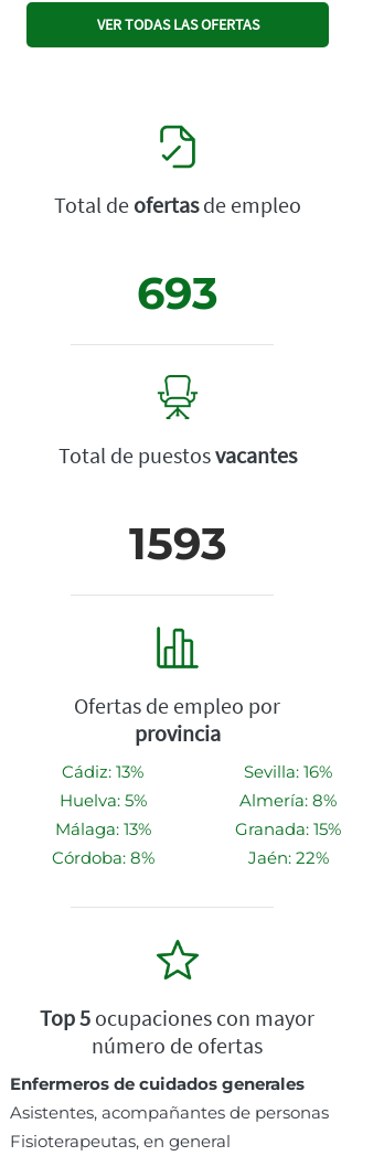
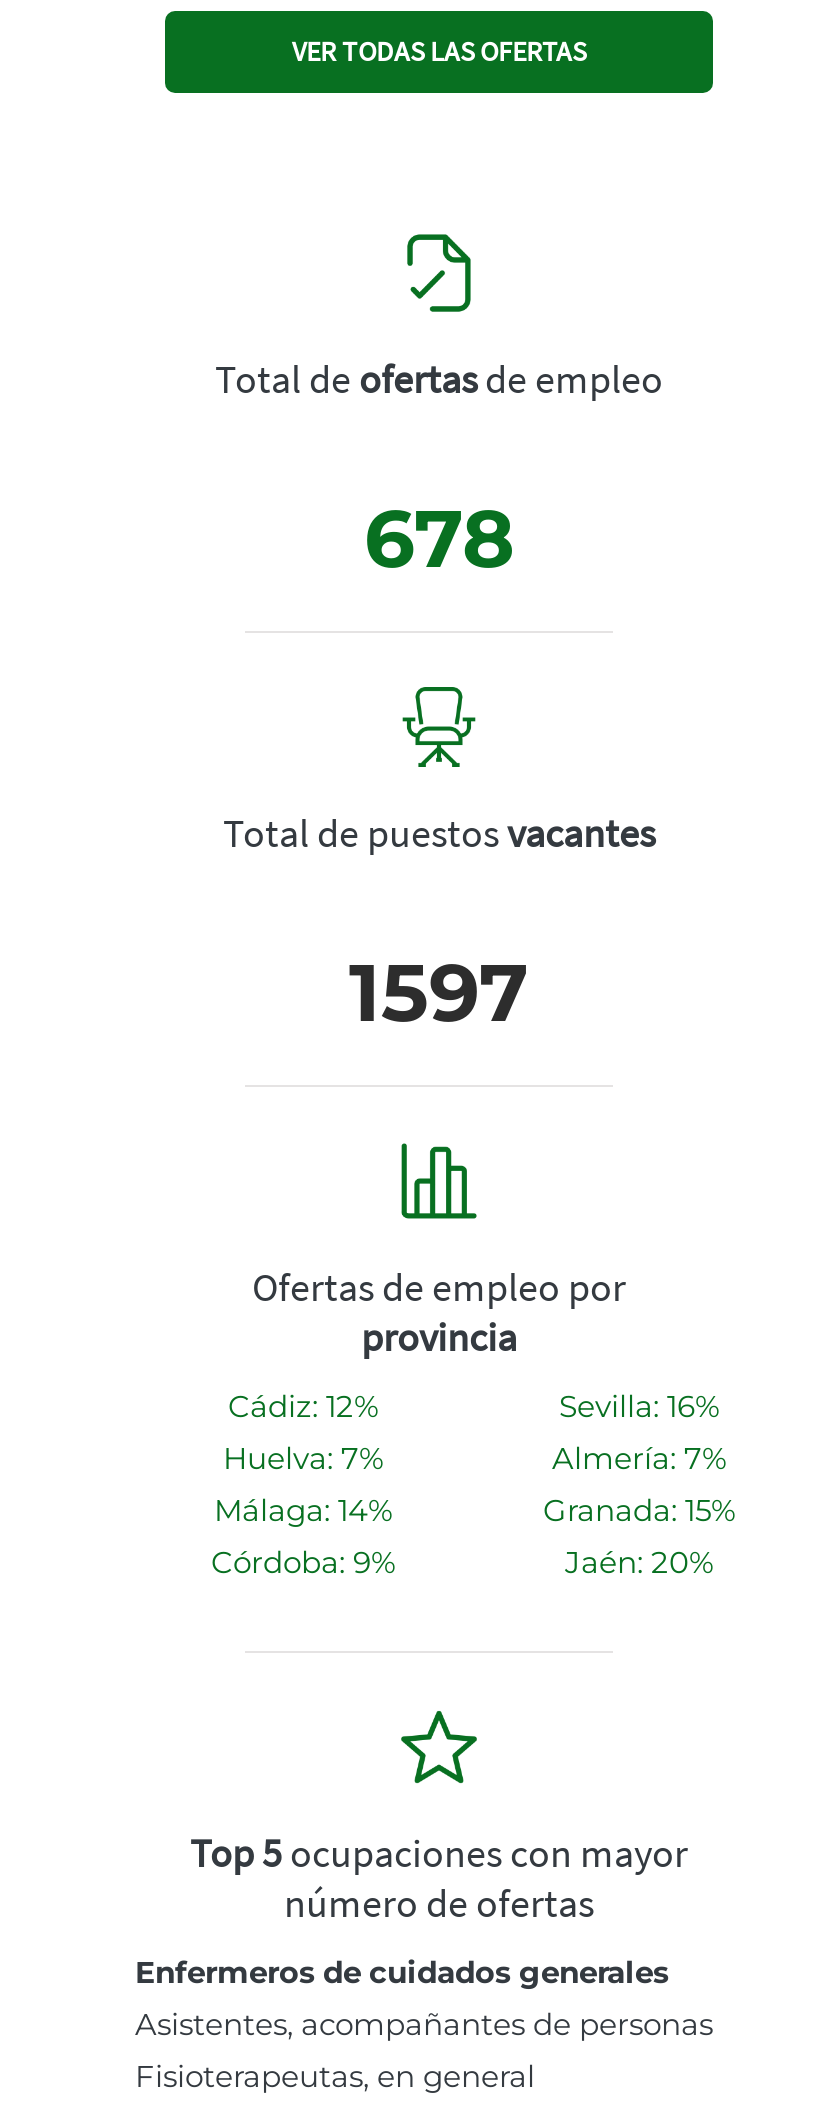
- 693
+ 678

- 1593
+ 1597

- Cádiz: 13%
+ Cádiz: 12%

- Huelva: 5%
+ Huelva: 7%

- Almería: 8%
+ Almería: 7%

- Málaga: 13%
+ Málaga: 14%

- Córdoba: 8%
+ Córdoba: 9%

- Jaén: 22%
+ Jaén: 20%
